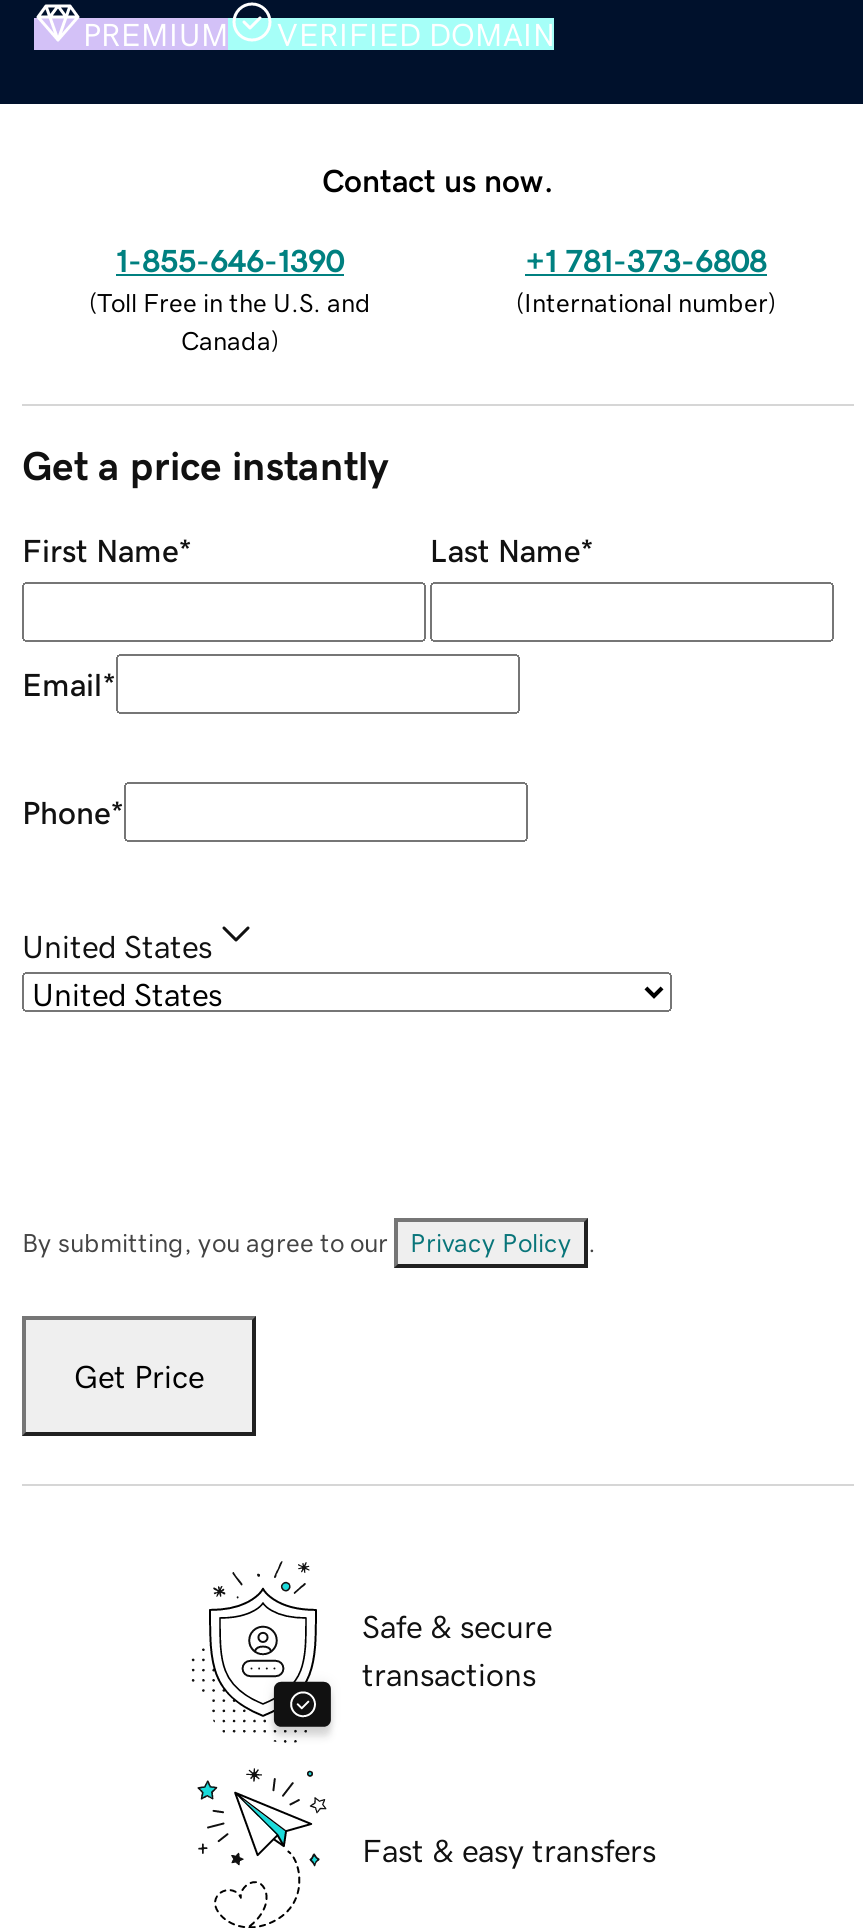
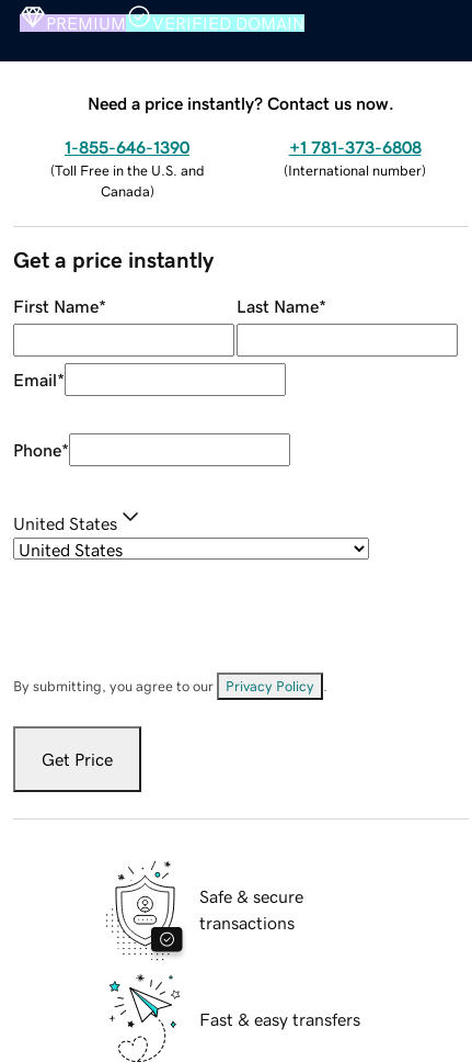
- Contact us now.
+ Need a price instantly? Contact us now.
